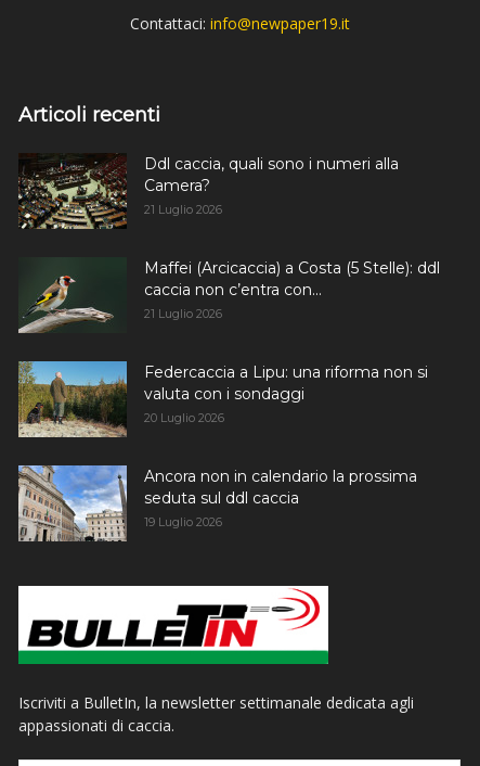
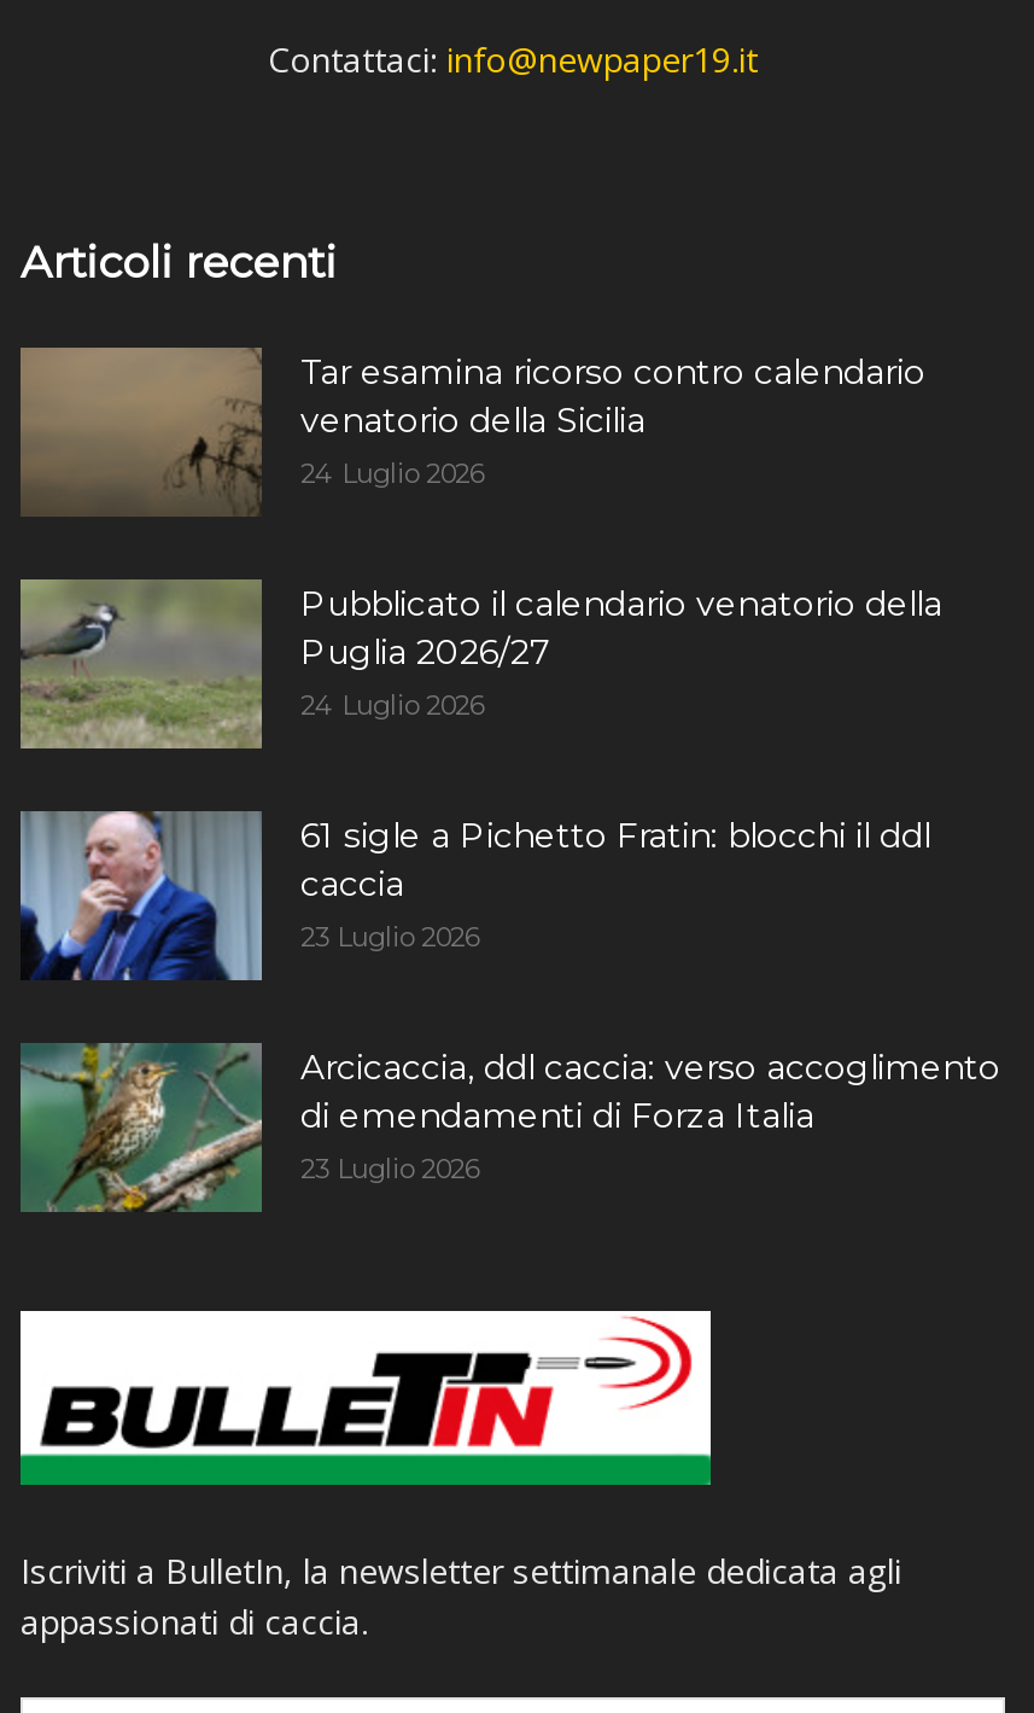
- [image]
- Ddl caccia, quali sono i numeri alla
- Camera?
- 21 Luglio 2026
+ [image]
+ Tar esamina ricorso contro calendario
+ venatorio della Sicilia
+ 24 Luglio 2026

- [image]
- Maffei (Arcicaccia) a Costa (5 Stelle): ddl
- caccia non c’entra con...
- 21 Luglio 2026
+ [image]
+ Pubblicato il calendario venatorio della
+ Puglia 2026/27
+ 24 Luglio 2026

- [image]
- Federcaccia a Lipu: una riforma non si
- valuta con i sondaggi
- 20 Luglio 2026
+ [image]
+ 61 sigle a Pichetto Fratin: blocchi il ddl
+ caccia
+ 23 Luglio 2026

- [image]
- Ancora non in calendario la prossima
- seduta sul ddl caccia
- 19 Luglio 2026
+ [image]
+ Arcicaccia, ddl caccia: verso accoglimento
+ di emendamenti di Forza Italia
+ 23 Luglio 2026
